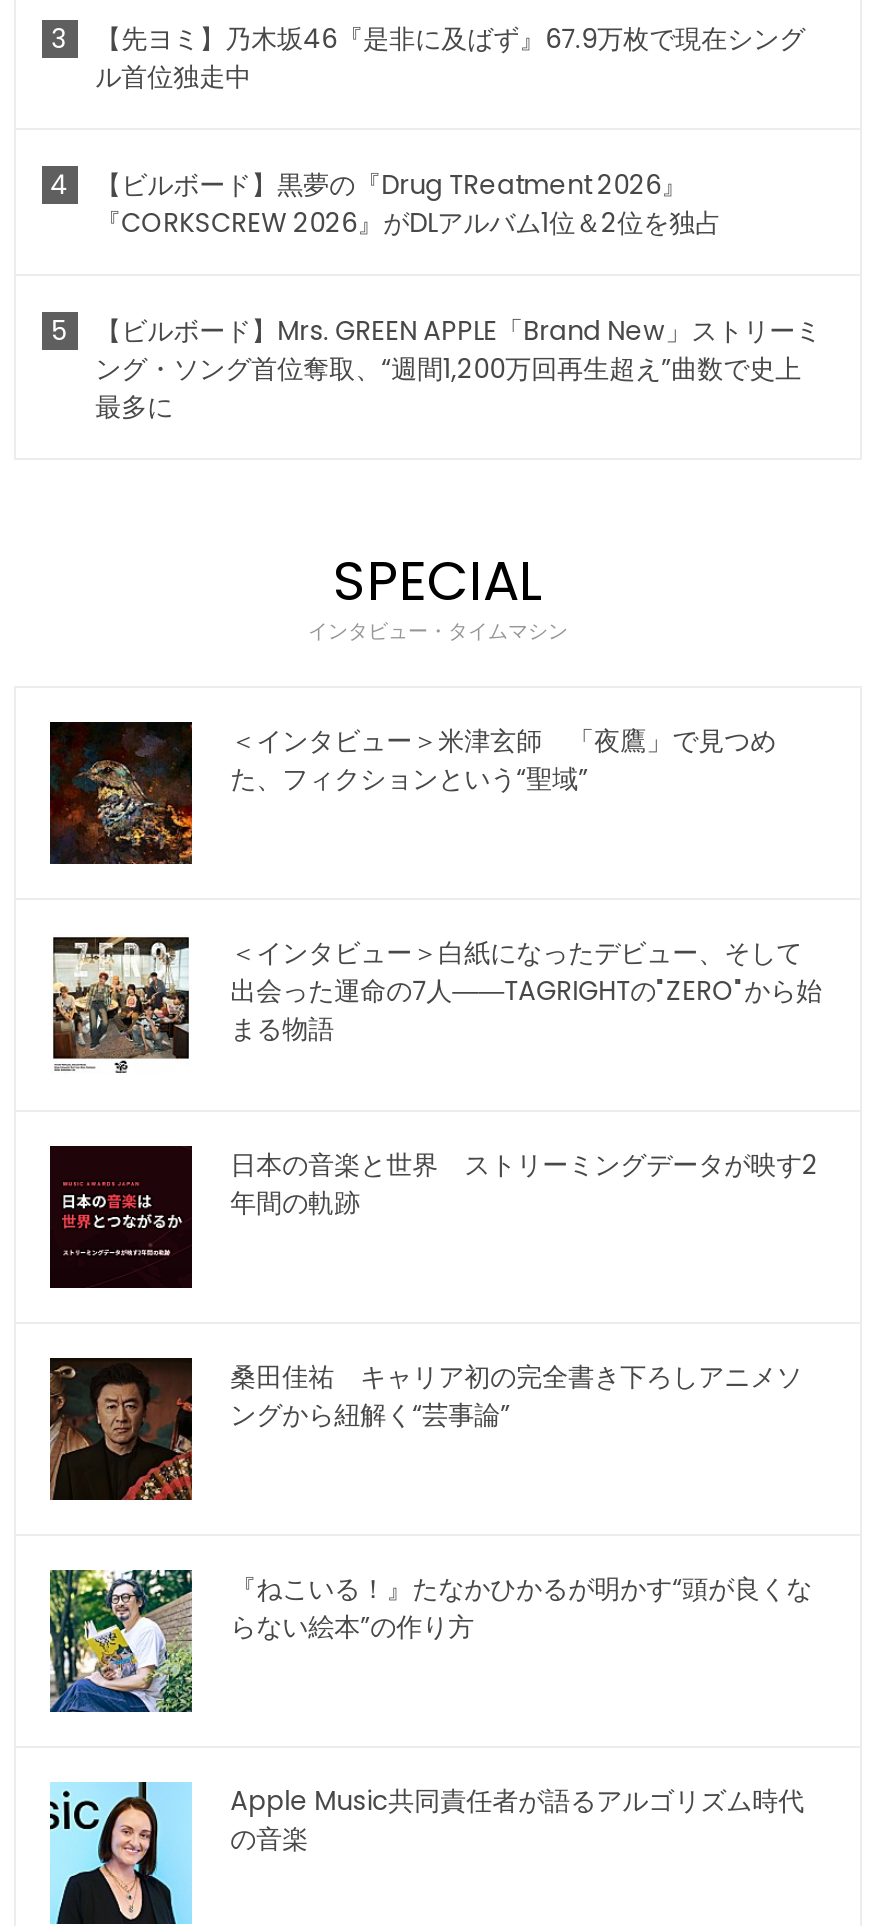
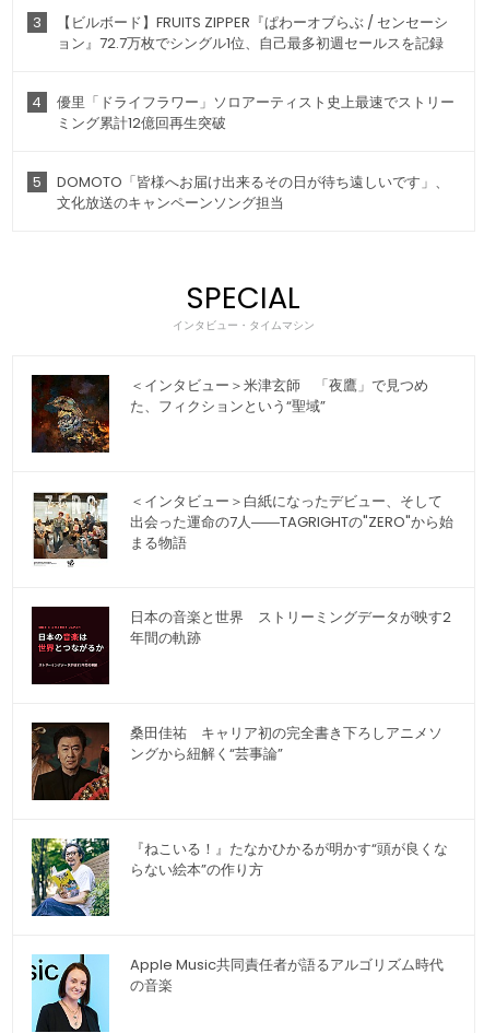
- 【先ヨミ】乃木坂46『是非に及ばず』67.9万枚で現在シング
- ル首位独走中
+ 【ビルボード】FRUITS ZIPPER『ぱわーオブらぶ / センセーシ
+ ョン』72.7万枚でシングル1位、自己最多初週セールスを記録

- 【ビルボード】黒夢の『Drug TReatment 2026』
- 『CORKSCREW 2026』がDLアルバム1位＆2位を独占
+ 優里「ドライフラワー」ソロアーティスト史上最速でストリー
+ ミング累計12億回再生突破

- 【ビルボード】Mrs. GREEN APPLE「Brand New」ストリーミ
- ング・ソング首位奪取、“週間1,200万回再生超え”曲数で史上
- 最多に
+ DOMOTO「皆様へお届け出来るその日が待ち遠しいです」、
+ 文化放送のキャンペーンソング担当
